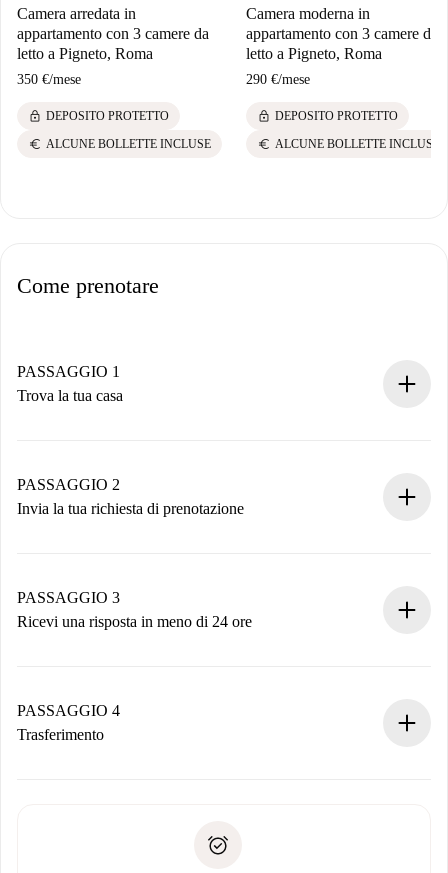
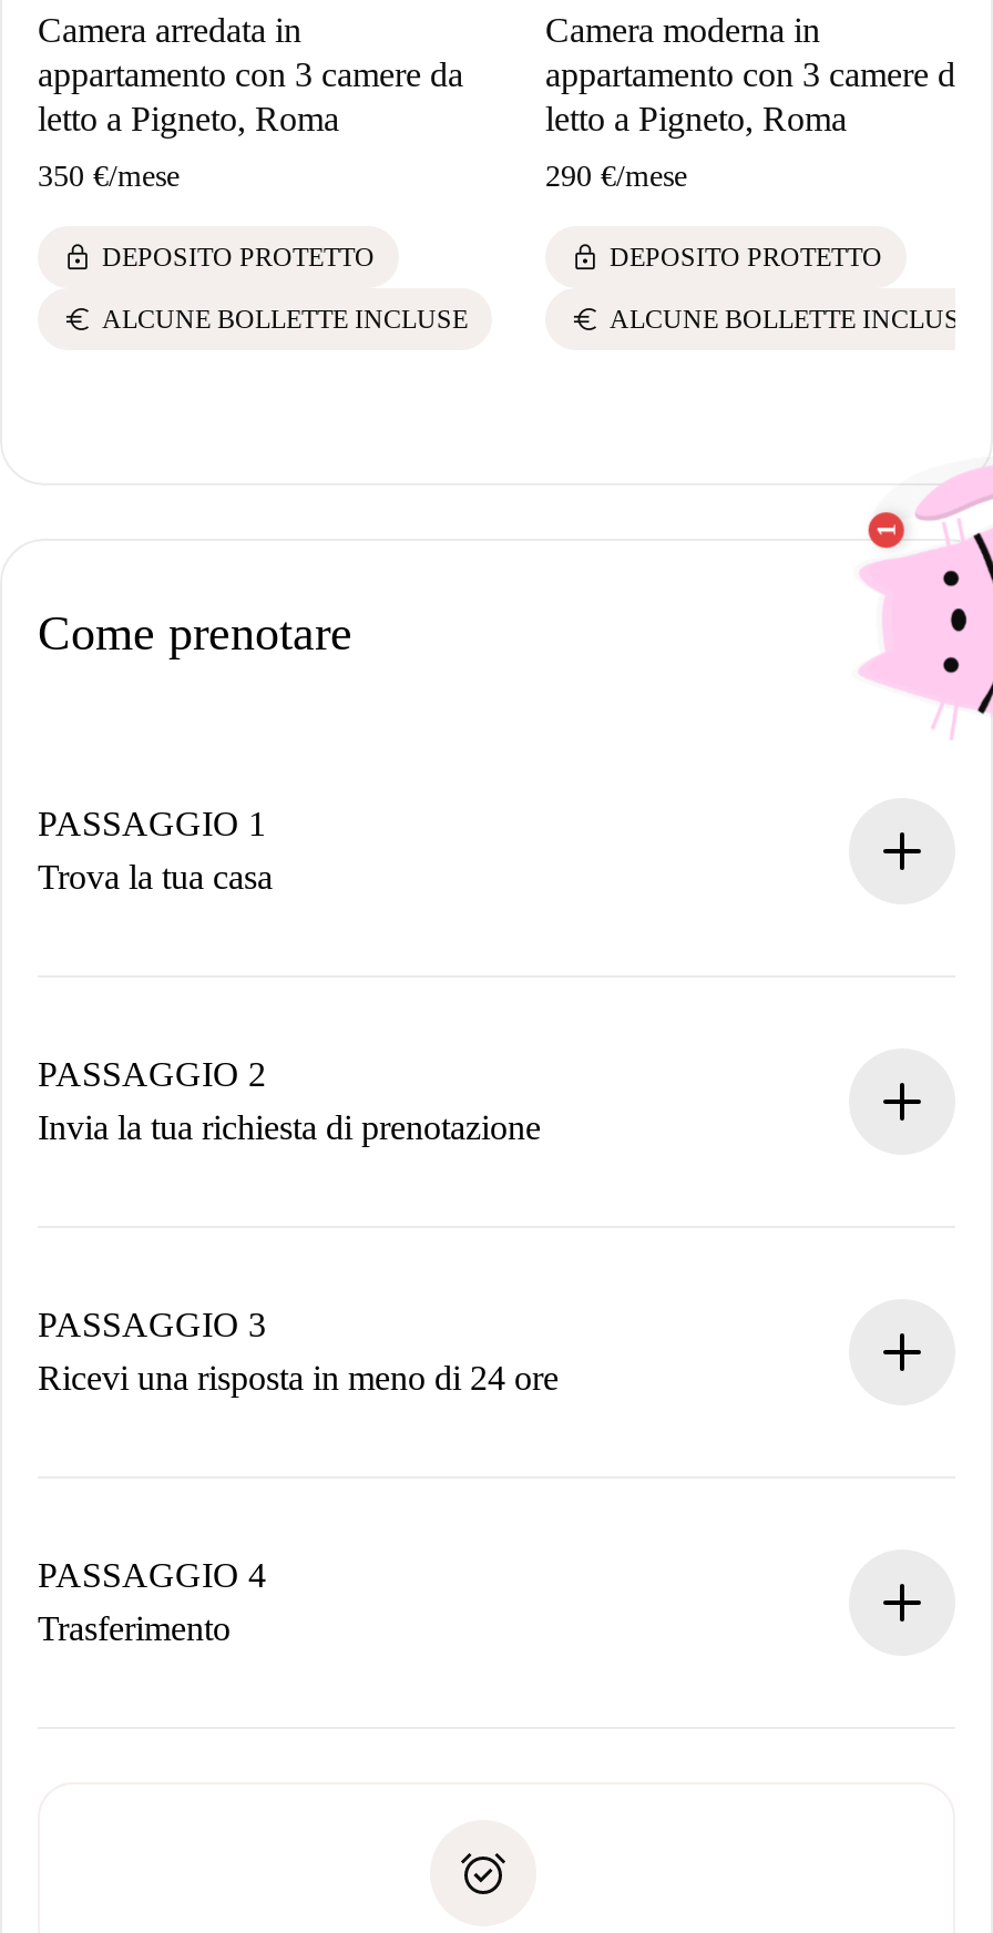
+ [image]
